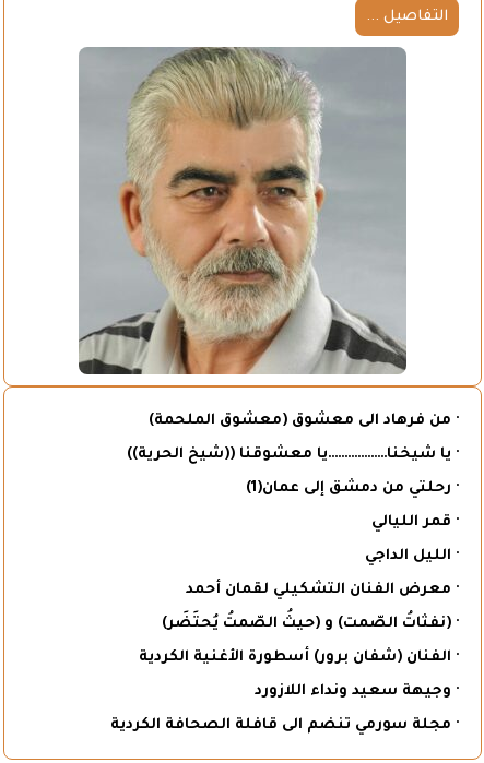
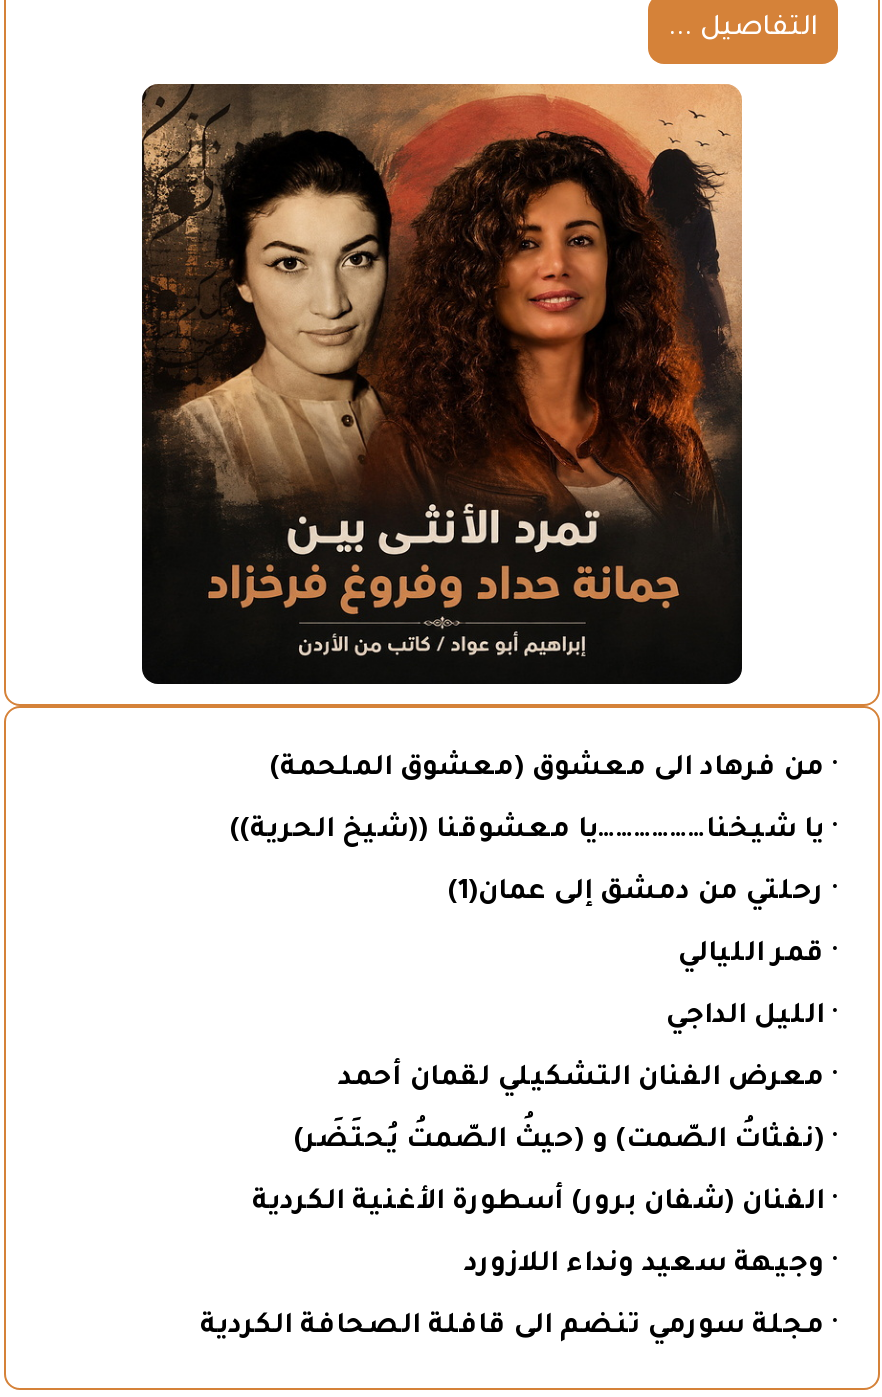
- [image]
+ [image]
